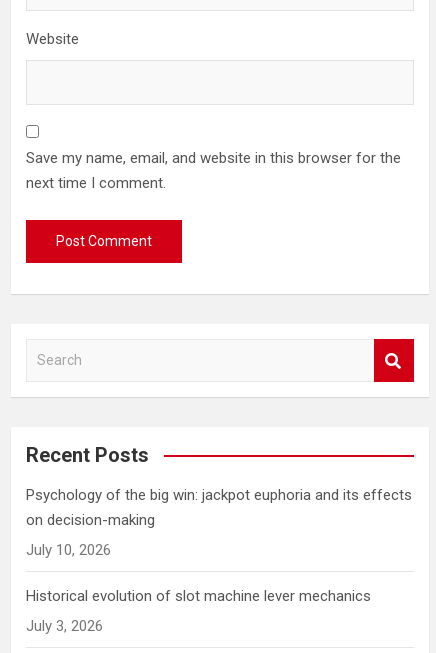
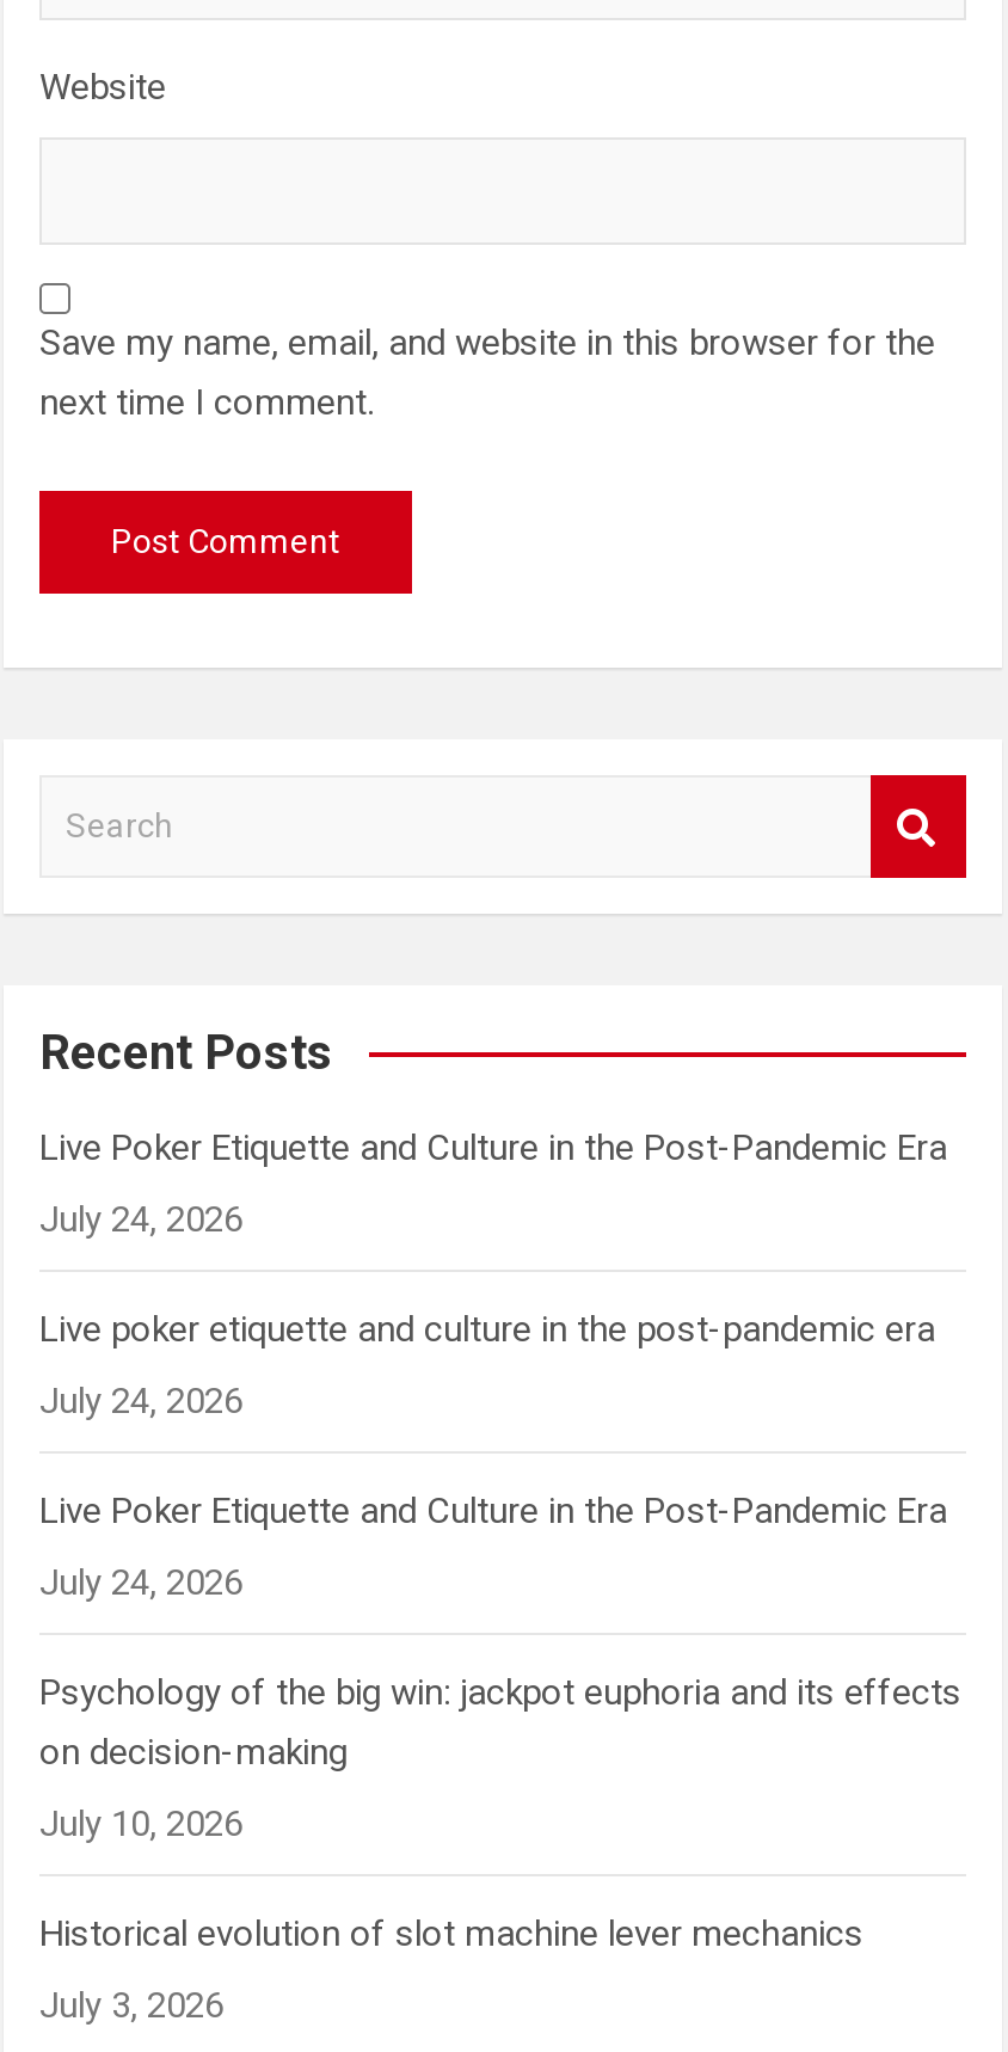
+ Live Poker Etiquette and Culture in the Post-Pandemic Era
+ July 24, 2026
+ Live poker etiquette and culture in the post-pandemic era
+ July 24, 2026
+ Live Poker Etiquette and Culture in the Post-Pandemic Era
+ July 24, 2026
